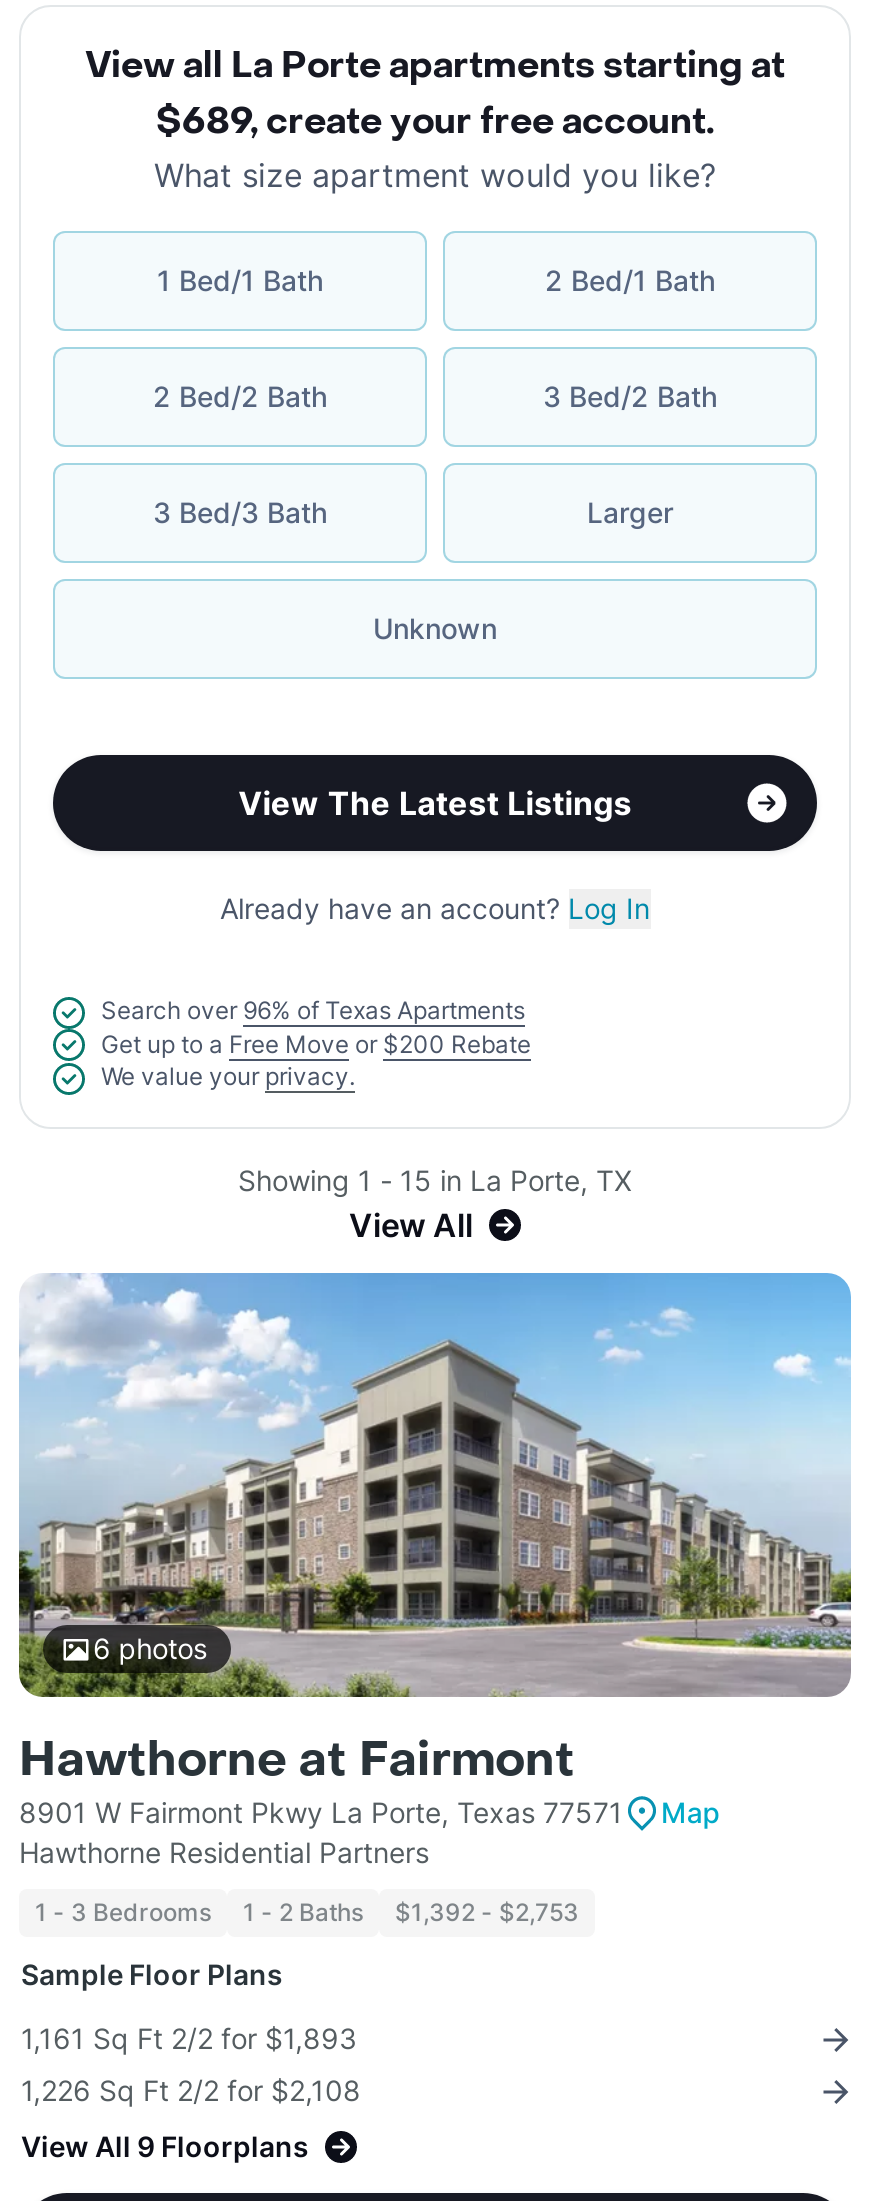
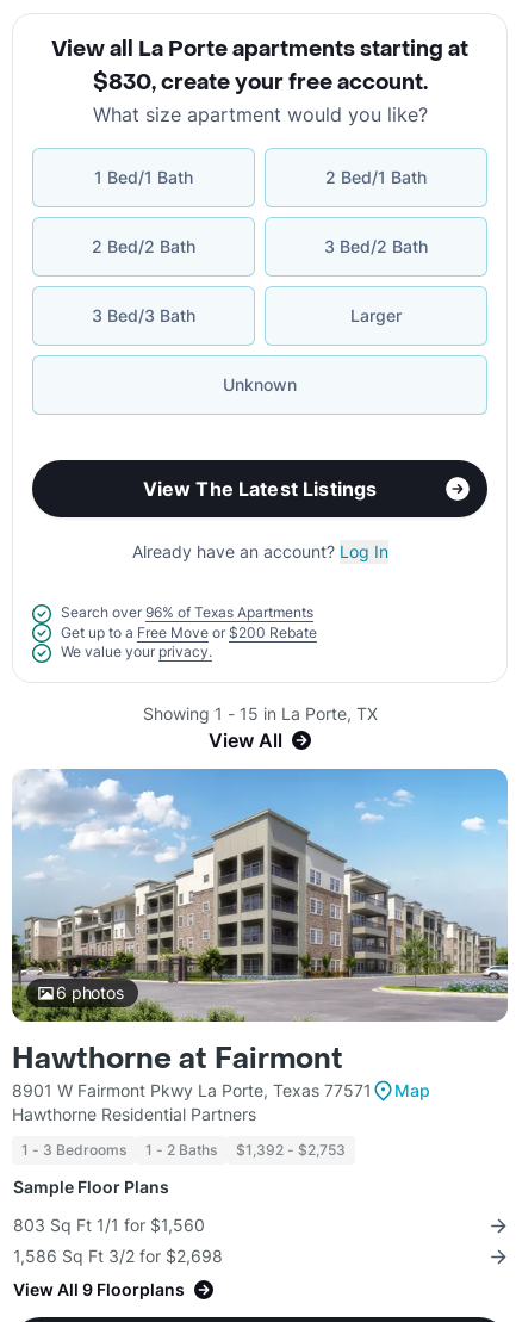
- $689, create your free account.
+ $830, create your free account.

- 1,161 Sq Ft 2/2 for $1,893
+ 803 Sq Ft 1/1 for $1,560

- 1,226 Sq Ft 2/2 for $2,108
+ 1,586 Sq Ft 3/2 for $2,698
